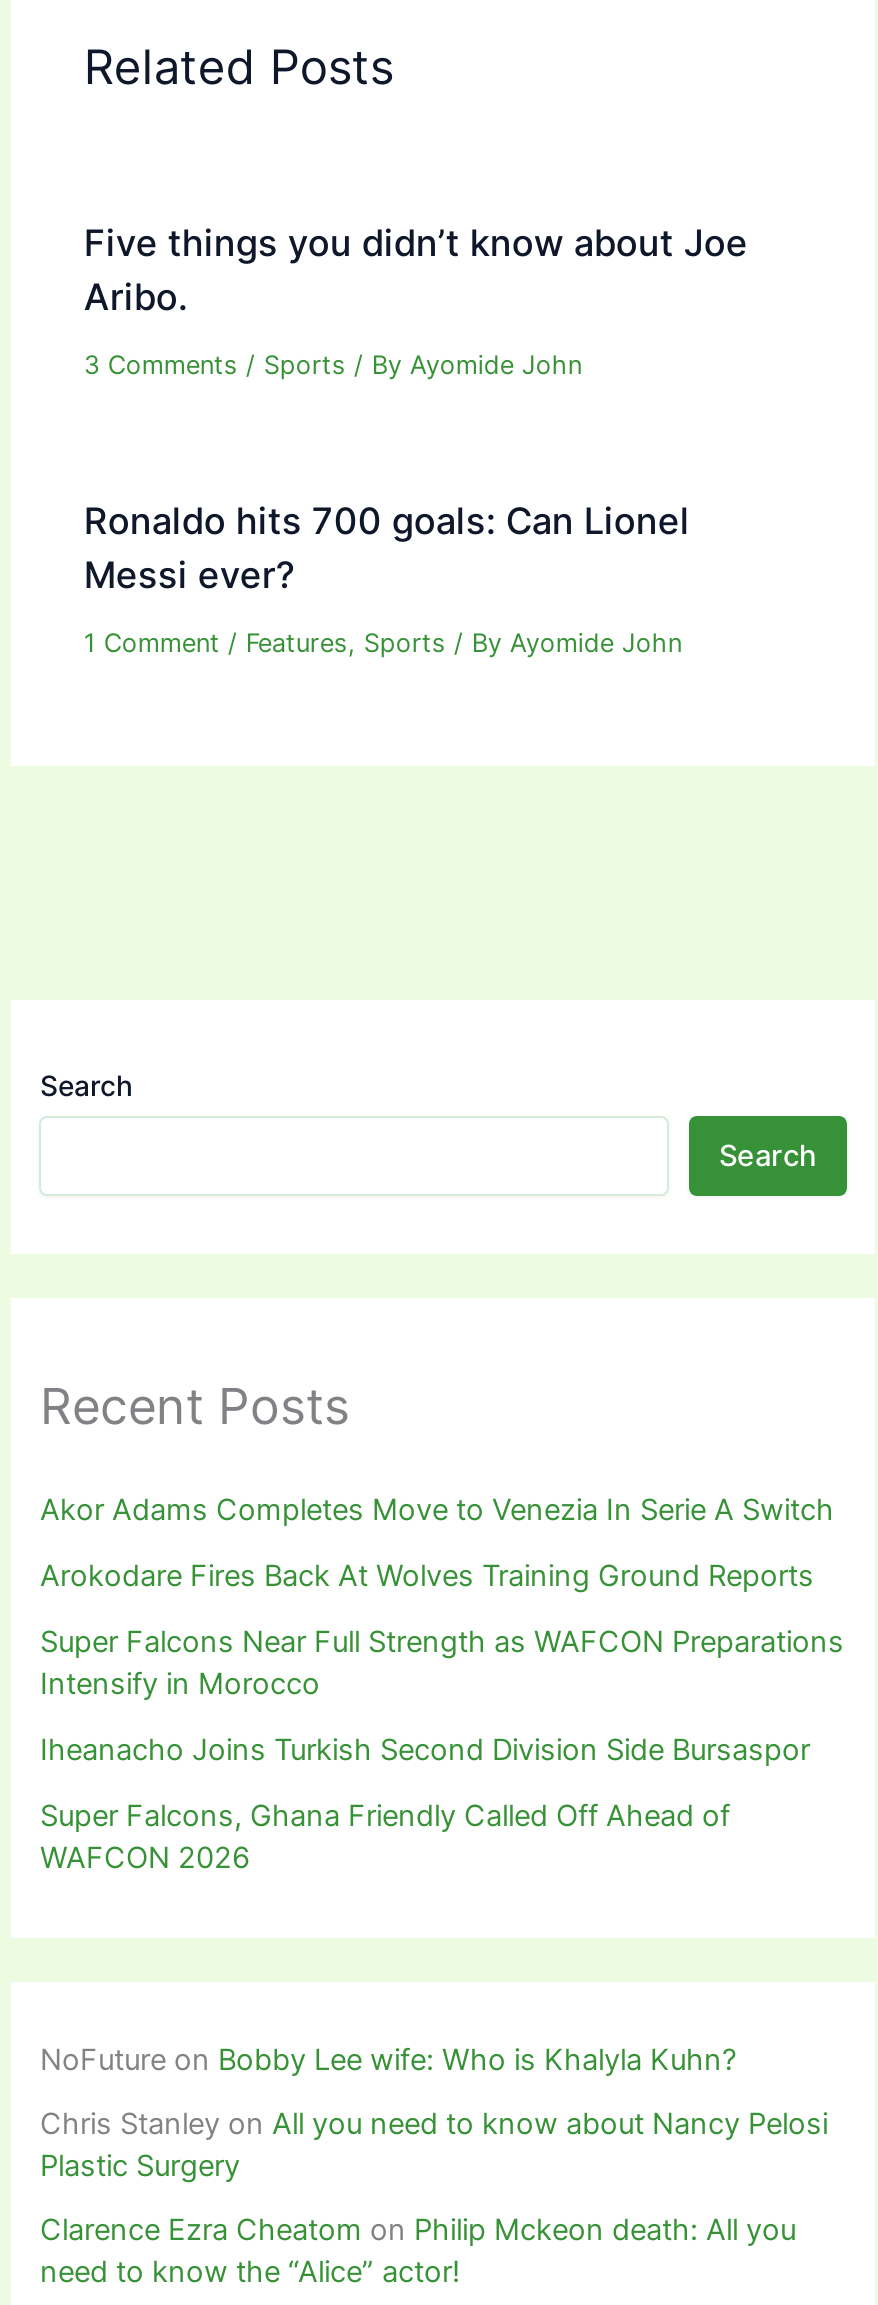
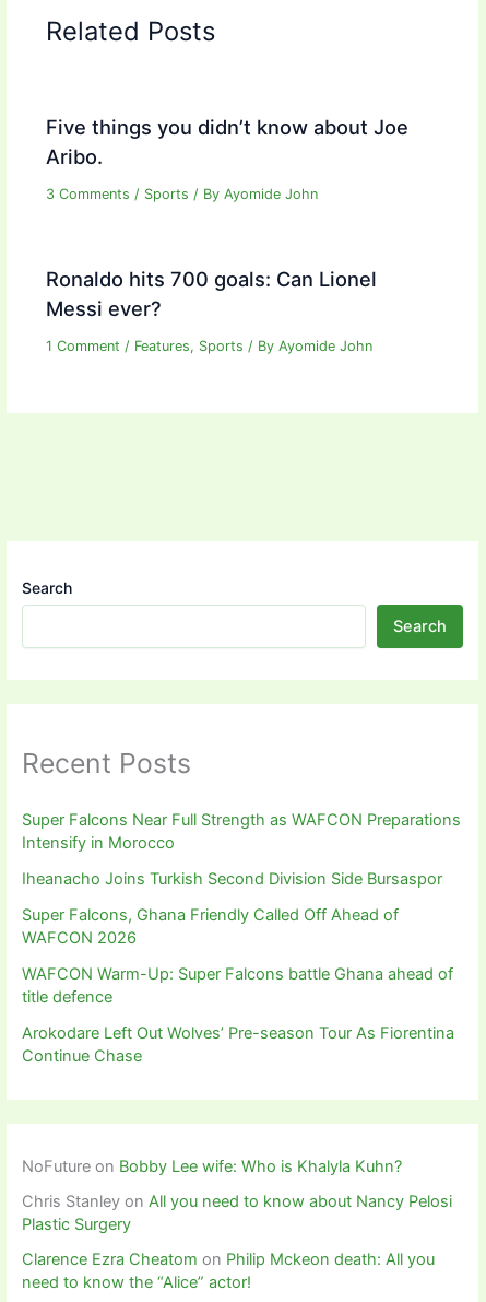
- Akor Adams Completes Move to Venezia In Serie A Switch
- Arokodare Fires Back At Wolves Training Ground Reports

moved up: Super Falcons Near Full Strength as WAFCON Preparations | Intensify in Morocco | Iheanacho Joins Turkish Second Division Side Bursaspor | Super Falcons, Ghana Friendly Called Off Ahead of | WAFCON 2026

+ WAFCON Warm-Up: Super Falcons battle Ghana ahead of
+ title defence
+ Arokodare Left Out Wolves’ Pre-season Tour As Fiorentina
+ Continue Chase
